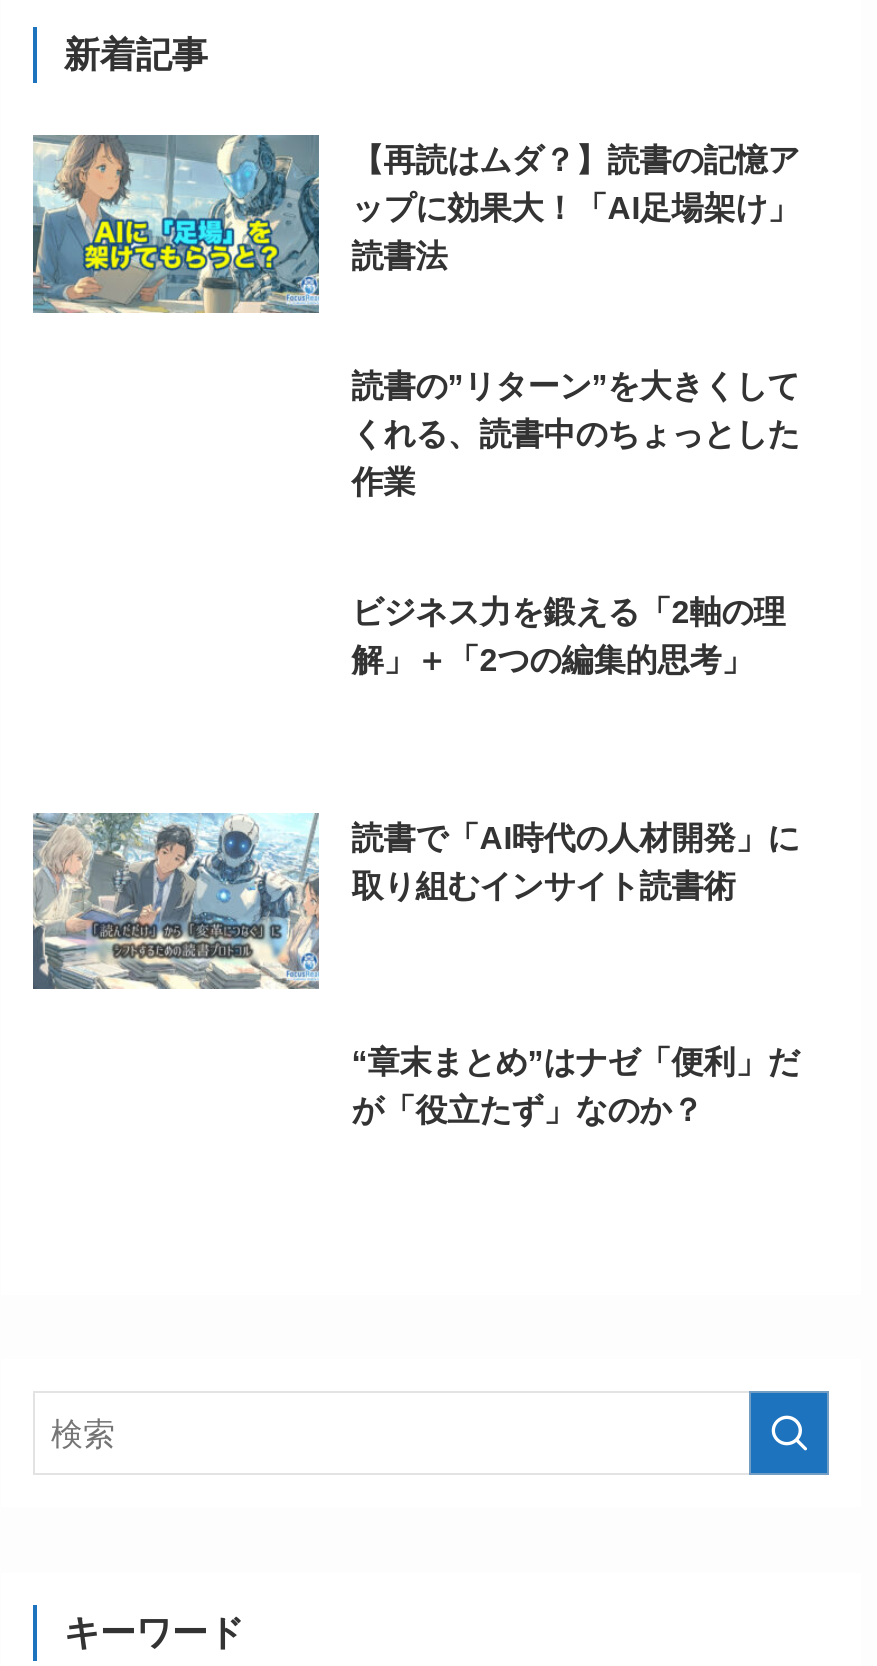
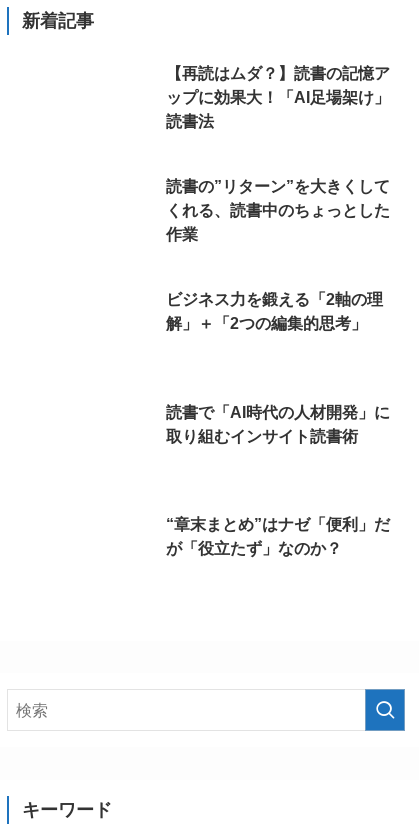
- [image]

- [image]
